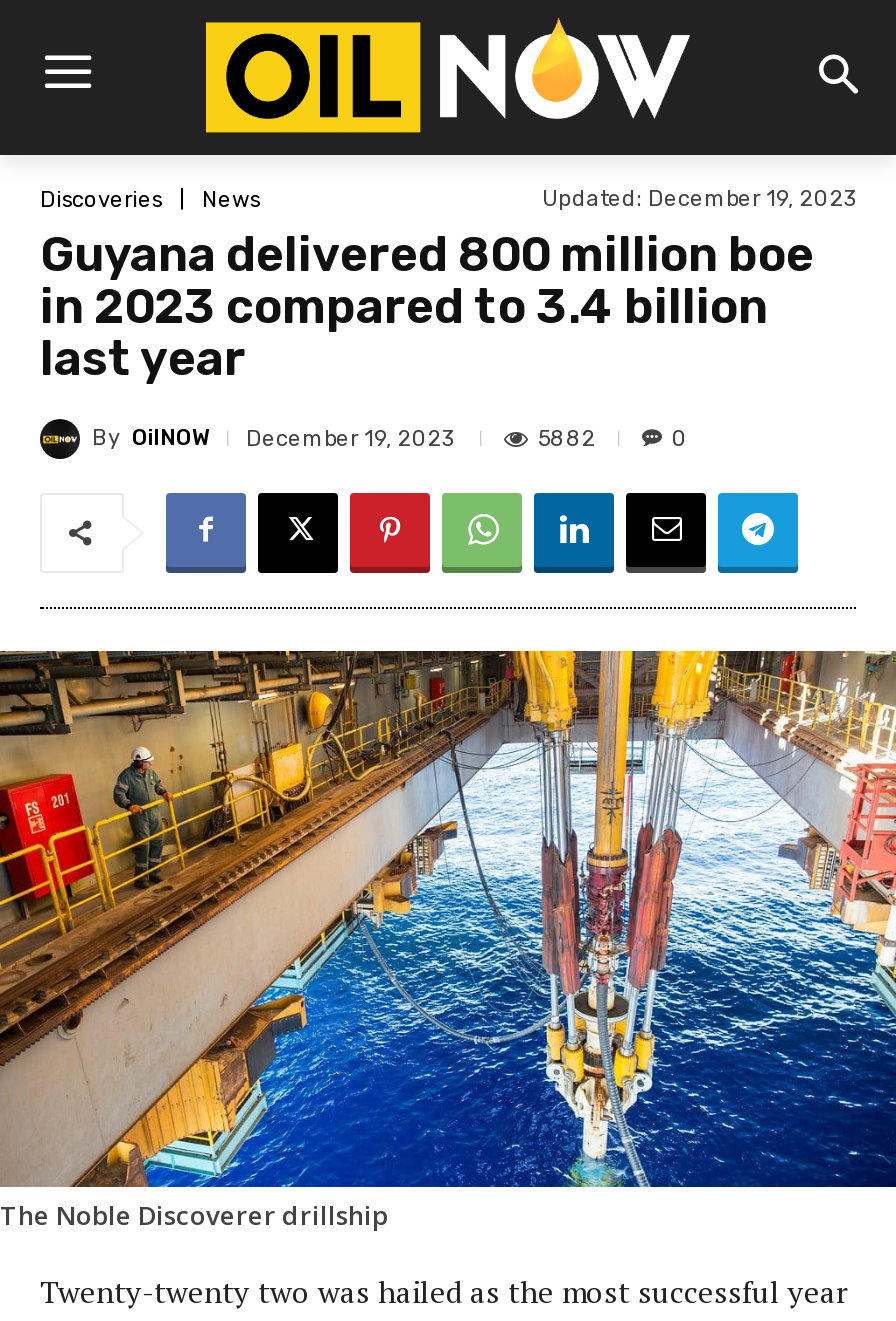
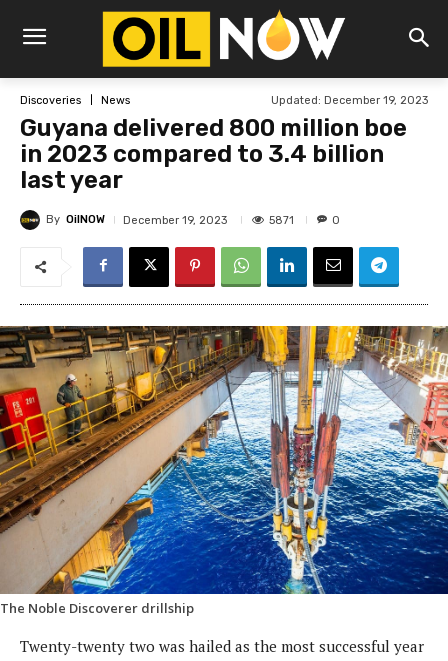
- 5882
+ 5871
